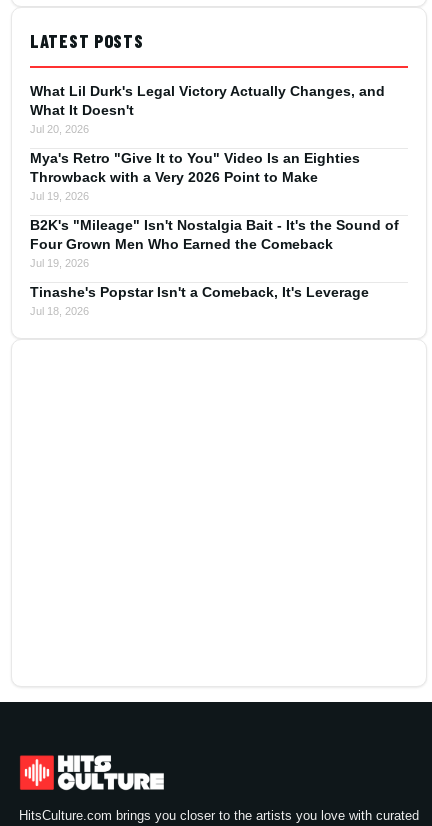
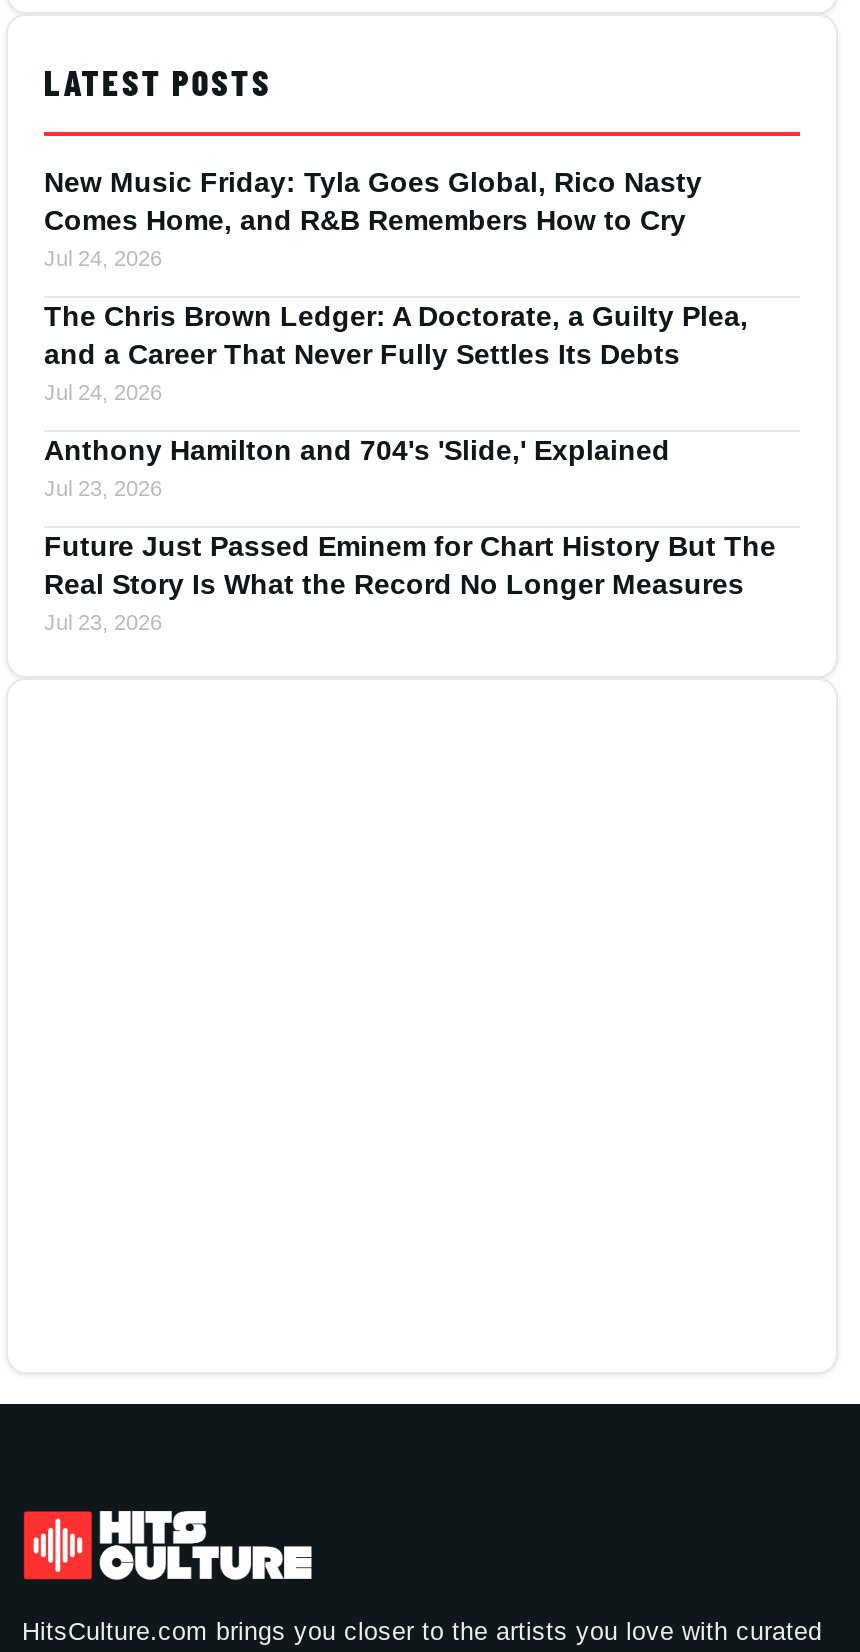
- What Lil Durk's Legal Victory Actually Changes, and
- What It Doesn't
- Jul 20, 2026
+ New Music Friday: Tyla Goes Global, Rico Nasty
+ Comes Home, and R&B Remembers How to Cry
+ Jul 24, 2026

- Mya's Retro "Give It to You" Video Is an Eighties
- Throwback with a Very 2026 Point to Make
- Jul 19, 2026
+ The Chris Brown Ledger: A Doctorate, a Guilty Plea,
+ and a Career That Never Fully Settles Its Debts
+ Jul 24, 2026

- B2K's "Mileage" Isn't Nostalgia Bait - It's the Sound of
- Four Grown Men Who Earned the Comeback
- Jul 19, 2026
+ Anthony Hamilton and 704's 'Slide,' Explained
+ Jul 23, 2026

- Tinashe's Popstar Isn't a Comeback, It's Leverage
- Jul 18, 2026
+ Future Just Passed Eminem for Chart History But The
+ Real Story Is What the Record No Longer Measures
+ Jul 23, 2026
